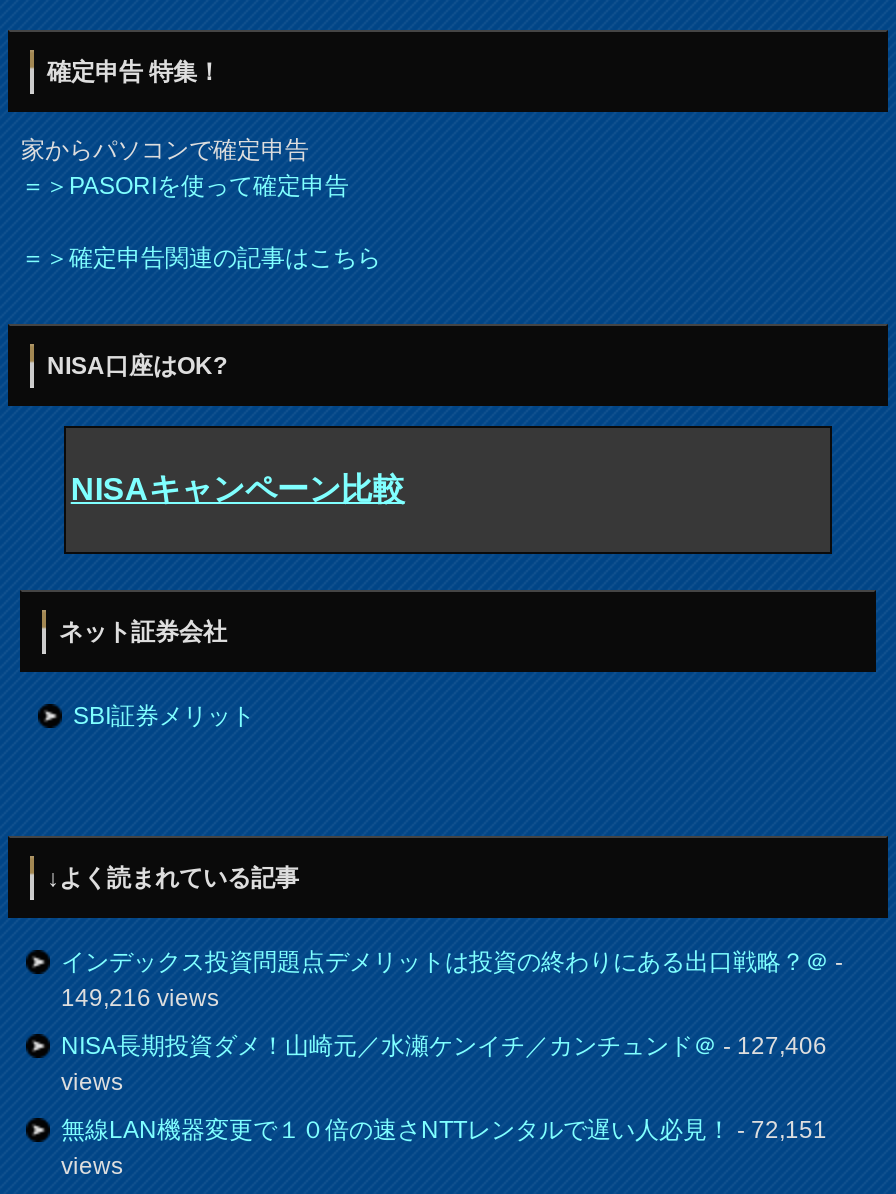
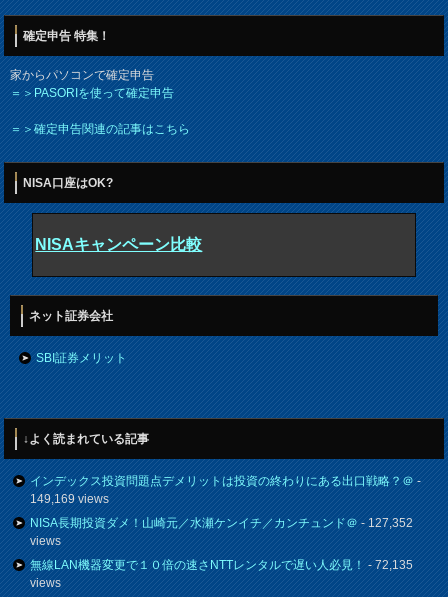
- 149,216 views
+ 149,169 views

- NISA長期投資ダメ！山崎元／水瀬ケンイチ／カンチュンド＠- 127,406
+ NISA長期投資ダメ！山崎元／水瀬ケンイチ／カンチュンド＠- 127,352

- 無線LAN機器変更で１０倍の速さNTTレンタルで遅い人必見！- 72,151
+ 無線LAN機器変更で１０倍の速さNTTレンタルで遅い人必見！- 72,135
